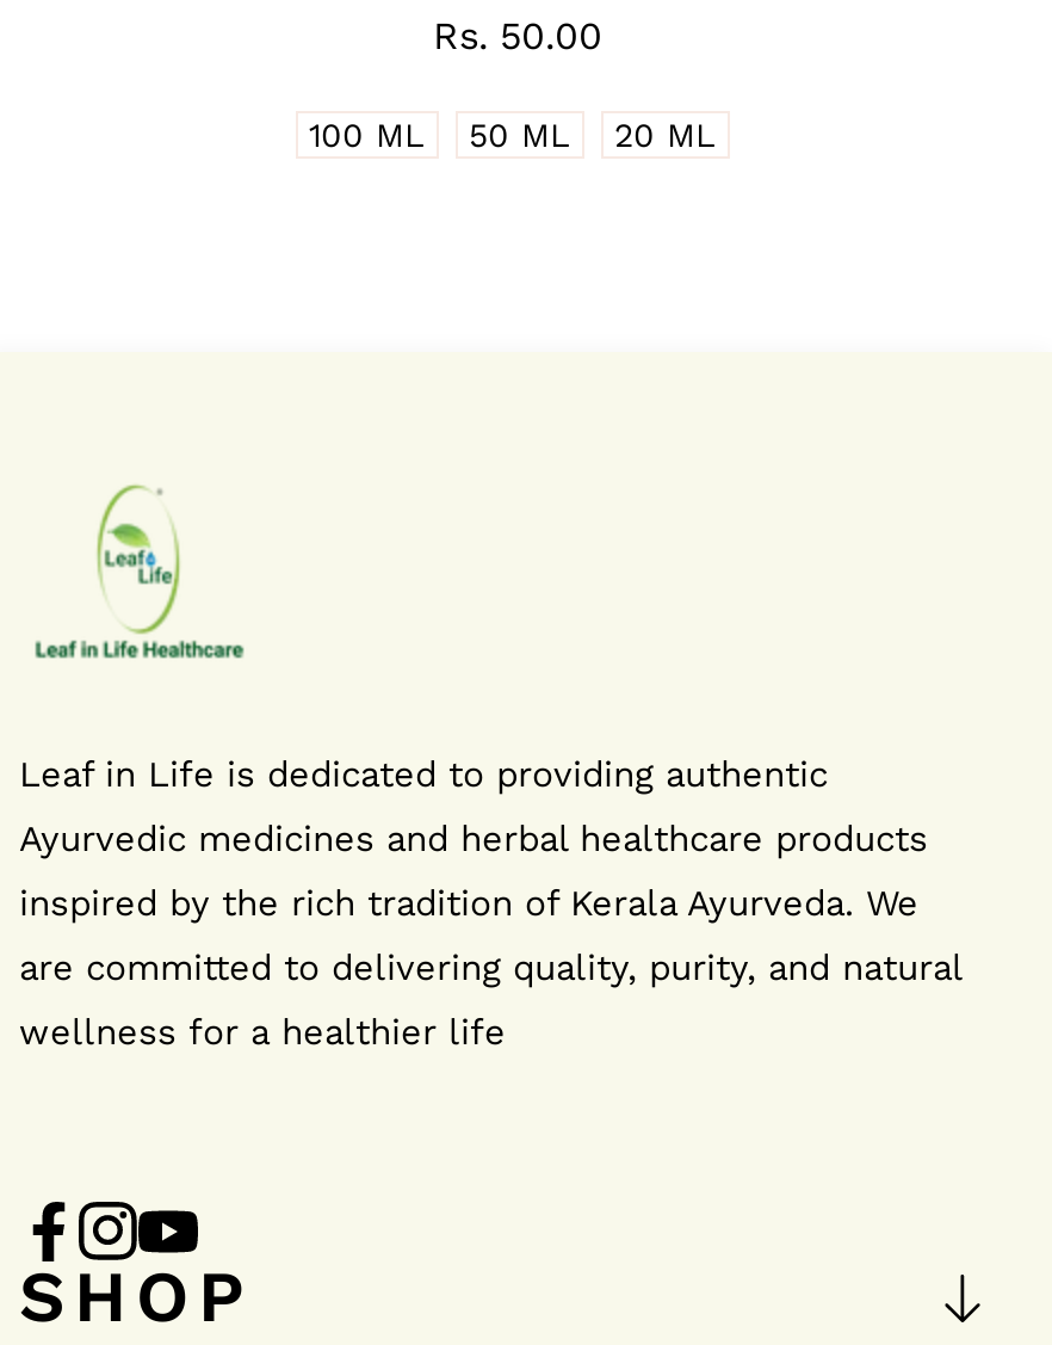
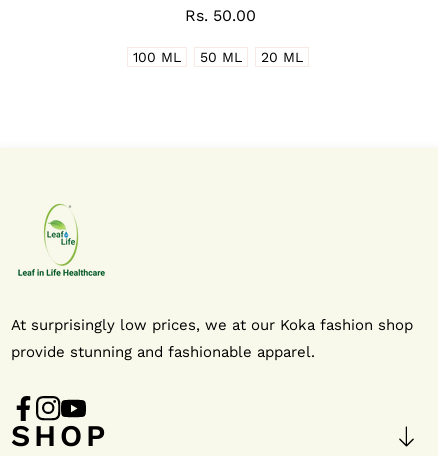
- Leaf in Life is dedicated to providing authentic
- Ayurvedic medicines and herbal healthcare products
- inspired by the rich tradition of Kerala Ayurveda. We
- are committed to delivering quality, purity, and natural
- wellness for a healthier life
+ At surprisingly low prices, we at our Koka fashion shop
+ provide stunning and fashionable apparel.
